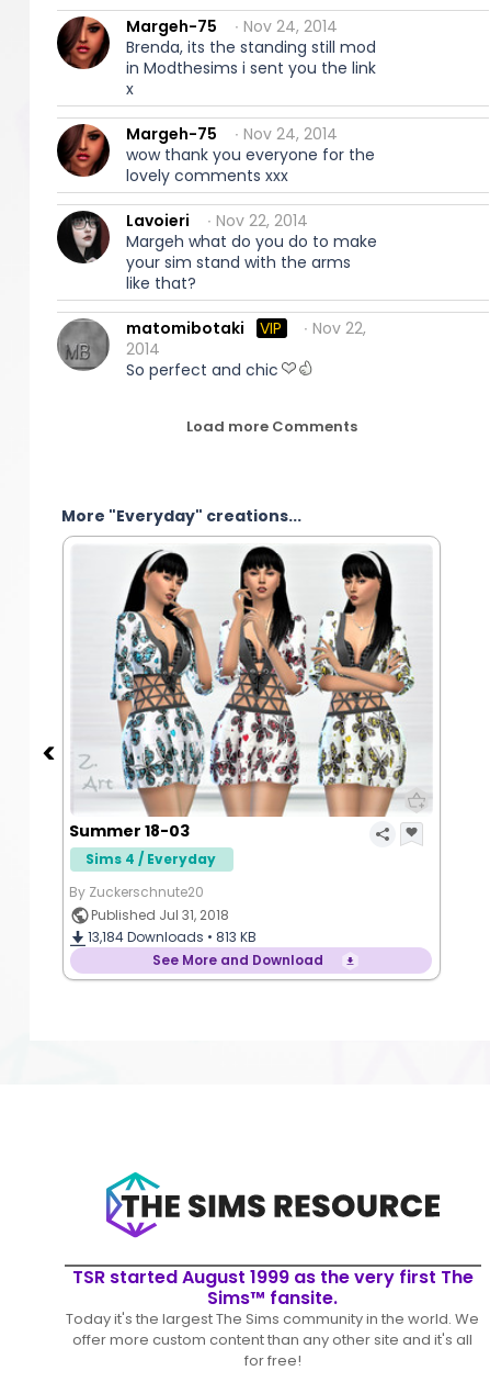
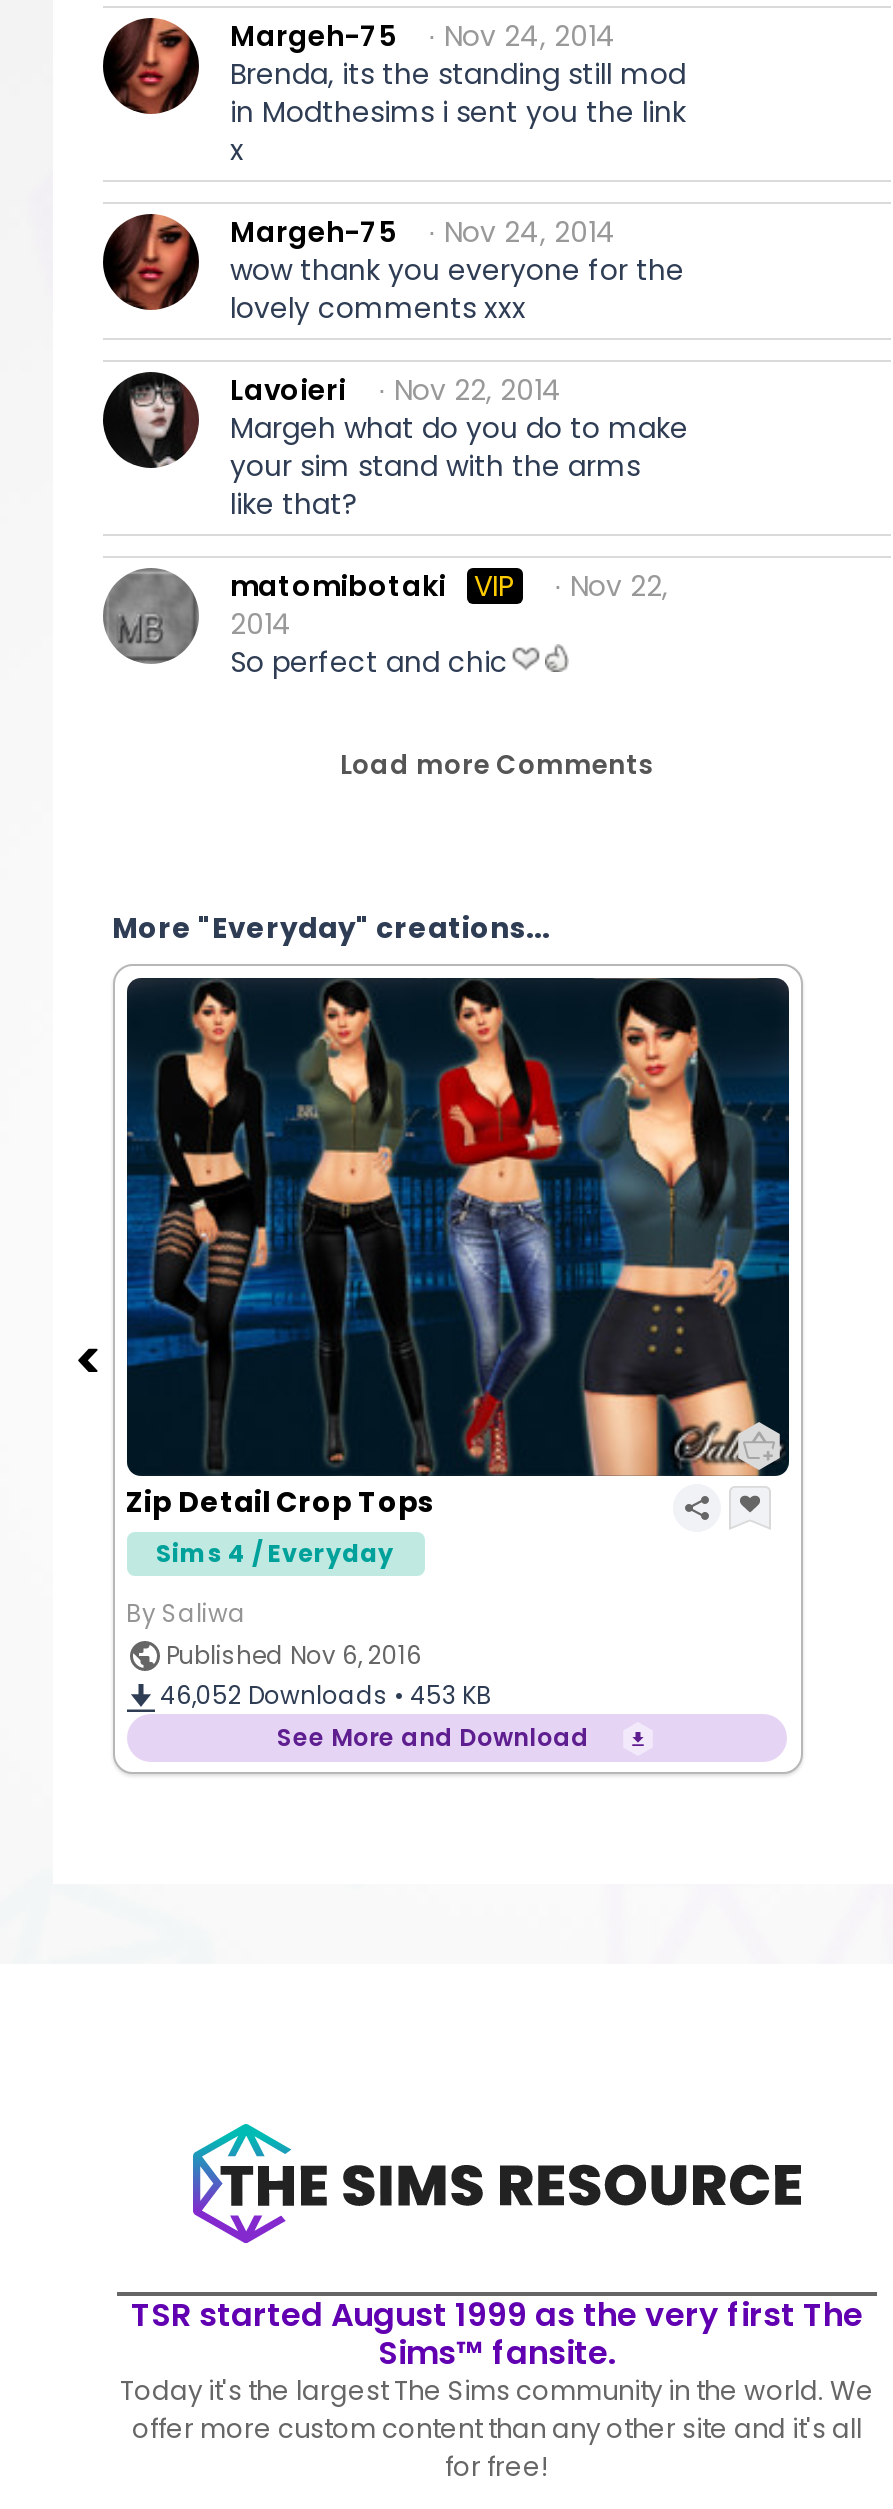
- [image]
- Summer 18-03
+ [image]
+ Zip Detail Crop Tops

- By Zuckerschnute20
+ By Saliwa

- Published Jul 31, 2018
+ Published Nov 6, 2016

- 13,184 Downloads • 813 KB
+ 46,052 Downloads • 453 KB
